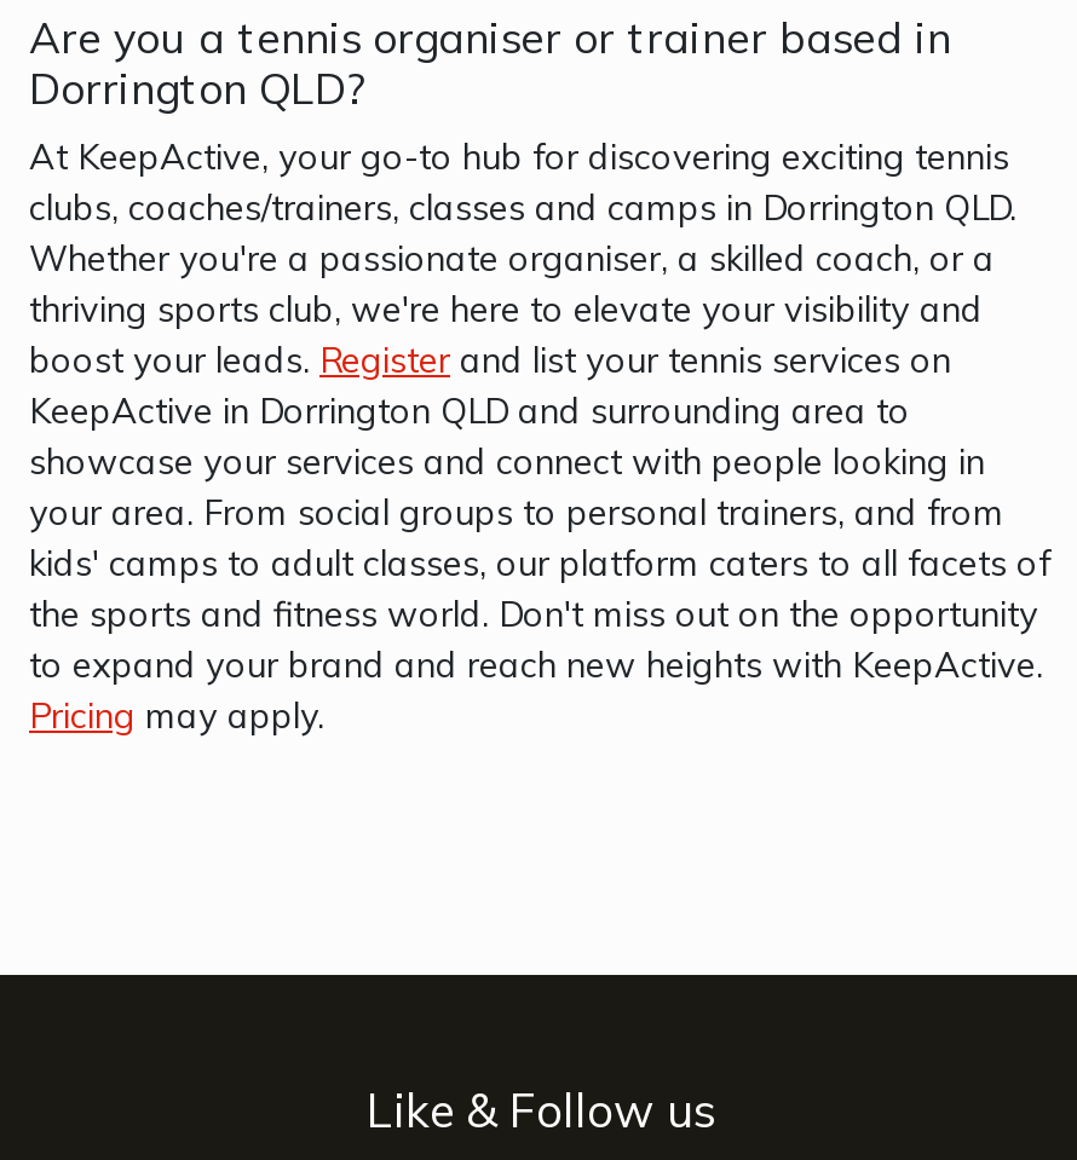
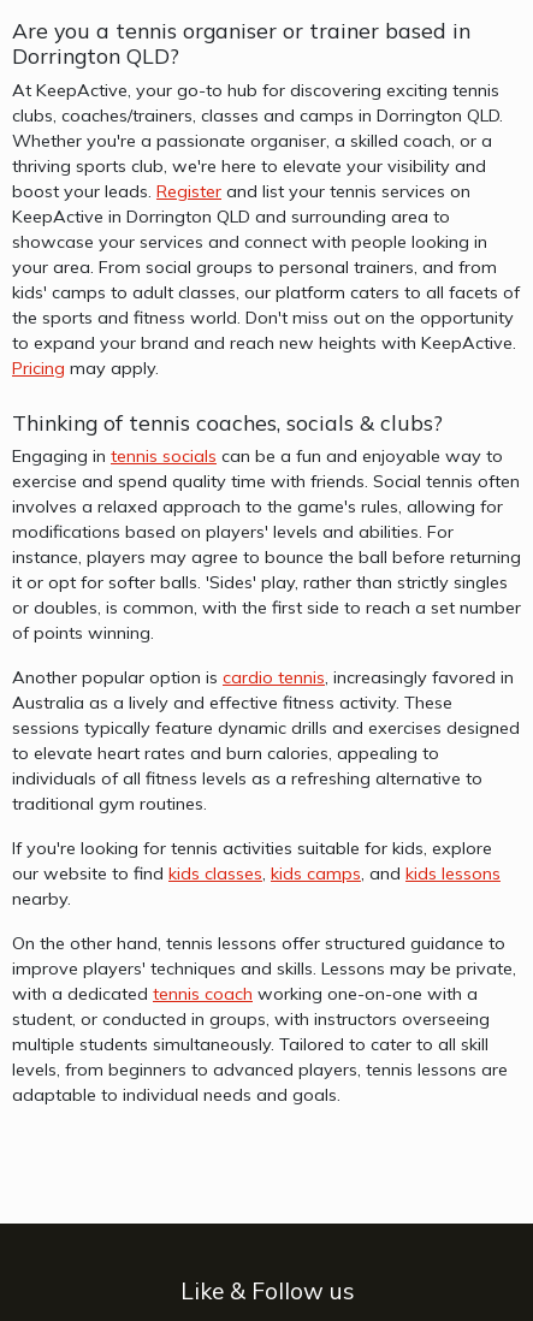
+ Thinking of tennis coaches, socials & clubs?
+ Engaging in tennis socials can be a fun and enjoyable way to
+ exercise and spend quality time with friends. Social tennis often
+ involves a relaxed approach to the game's rules, allowing for
+ modifications based on players' levels and abilities. For
+ instance, players may agree to bounce the ball before returning
+ it or opt for softer balls. 'Sides' play, rather than strictly singles
+ or doubles, is common, with the first side to reach a set number
+ of points winning.
+ Another popular option is cardio tennis, increasingly favored in
+ Australia as a lively and effective fitness activity. These
+ sessions typically feature dynamic drills and exercises designed
+ to elevate heart rates and burn calories, appealing to
+ individuals of all fitness levels as a refreshing alternative to
+ traditional gym routines.
+ If you're looking for tennis activities suitable for kids, explore
+ our website to find kids classes, kids camps, and kids lessons
+ nearby.
+ On the other hand, tennis lessons offer structured guidance to
+ improve players' techniques and skills. Lessons may be private,
+ with a dedicated tennis coach working one-on-one with a
+ student, or conducted in groups, with instructors overseeing
+ multiple students simultaneously. Tailored to cater to all skill
+ levels, from beginners to advanced players, tennis lessons are
+ adaptable to individual needs and goals.
